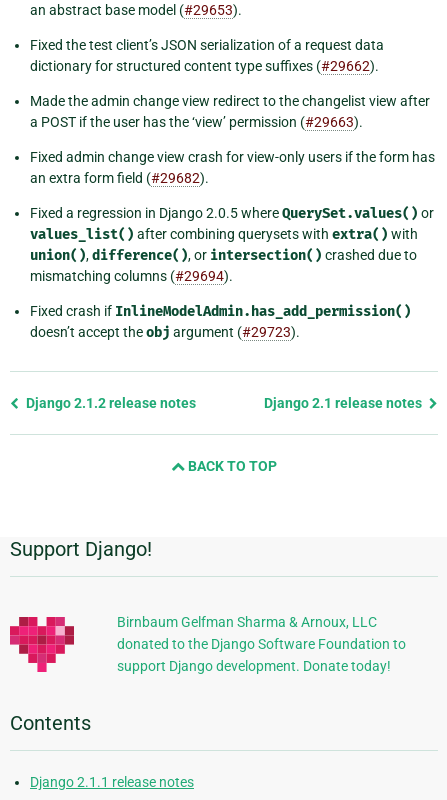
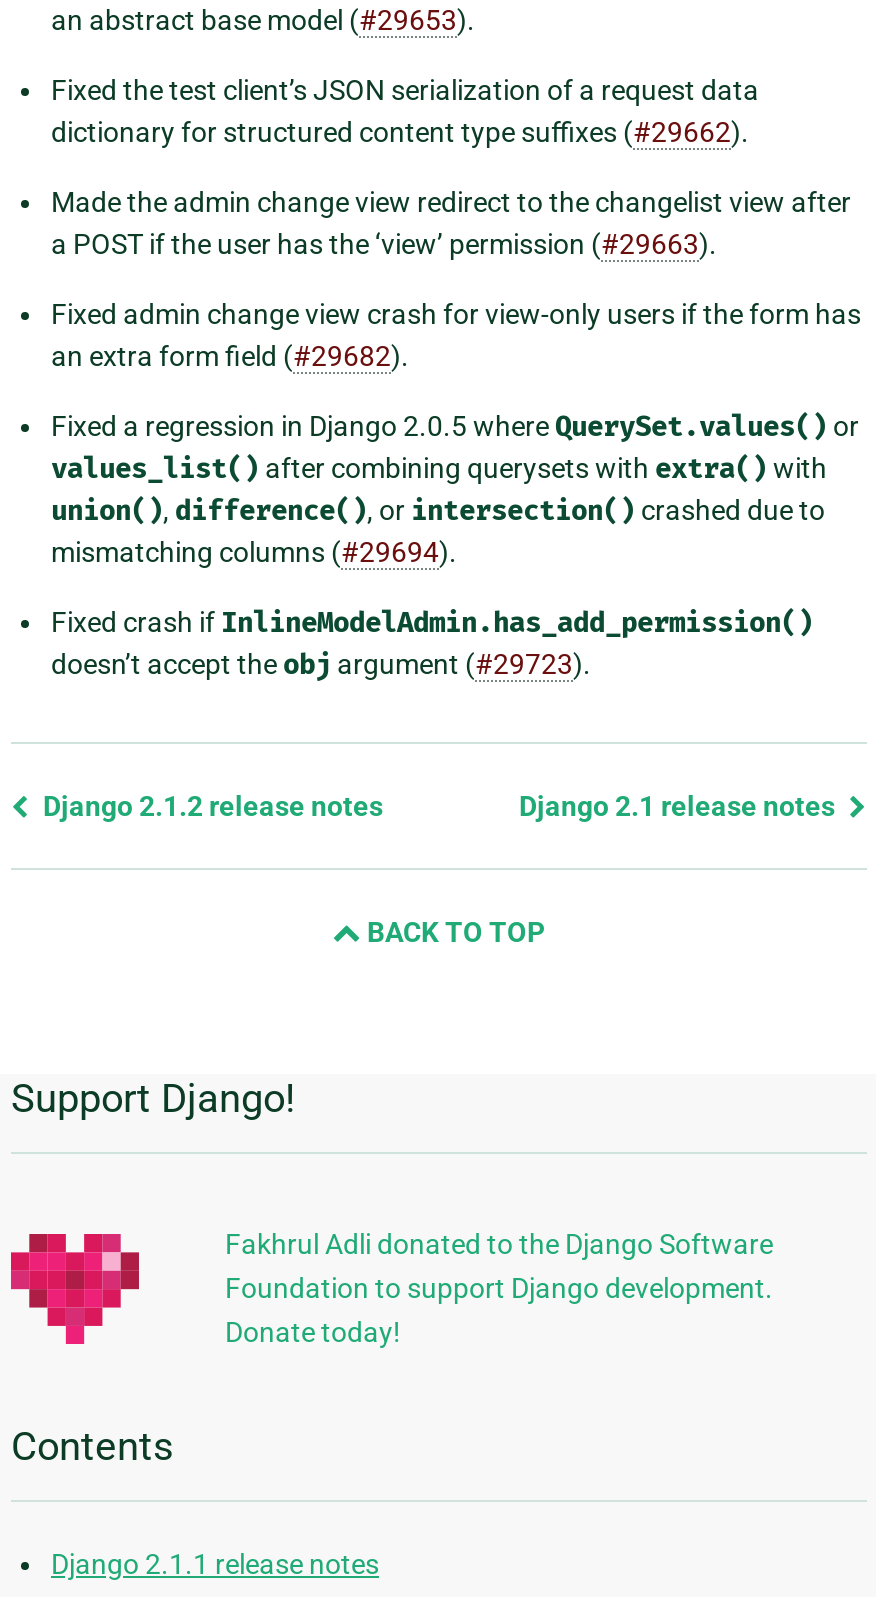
- Birnbaum Gelfman Sharma & Arnoux, LLC
- donated to the Django Software Foundation to
- support Django development. Donate today!
+ Fakhrul Adli donated to the Django Software
+ Foundation to support Django development.
+ Donate today!
